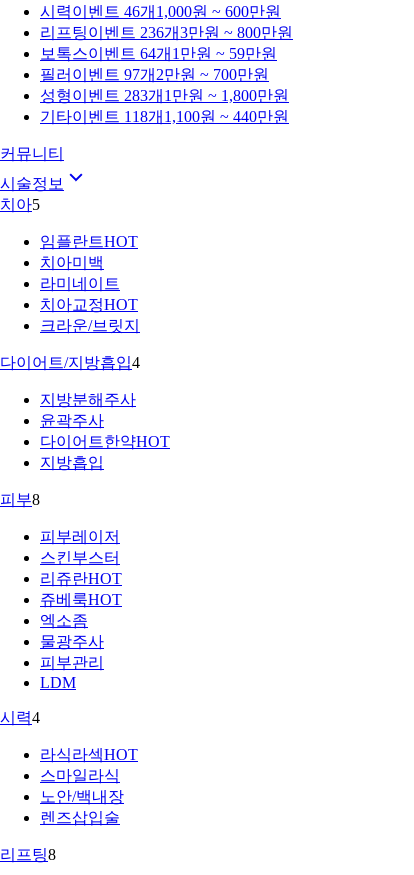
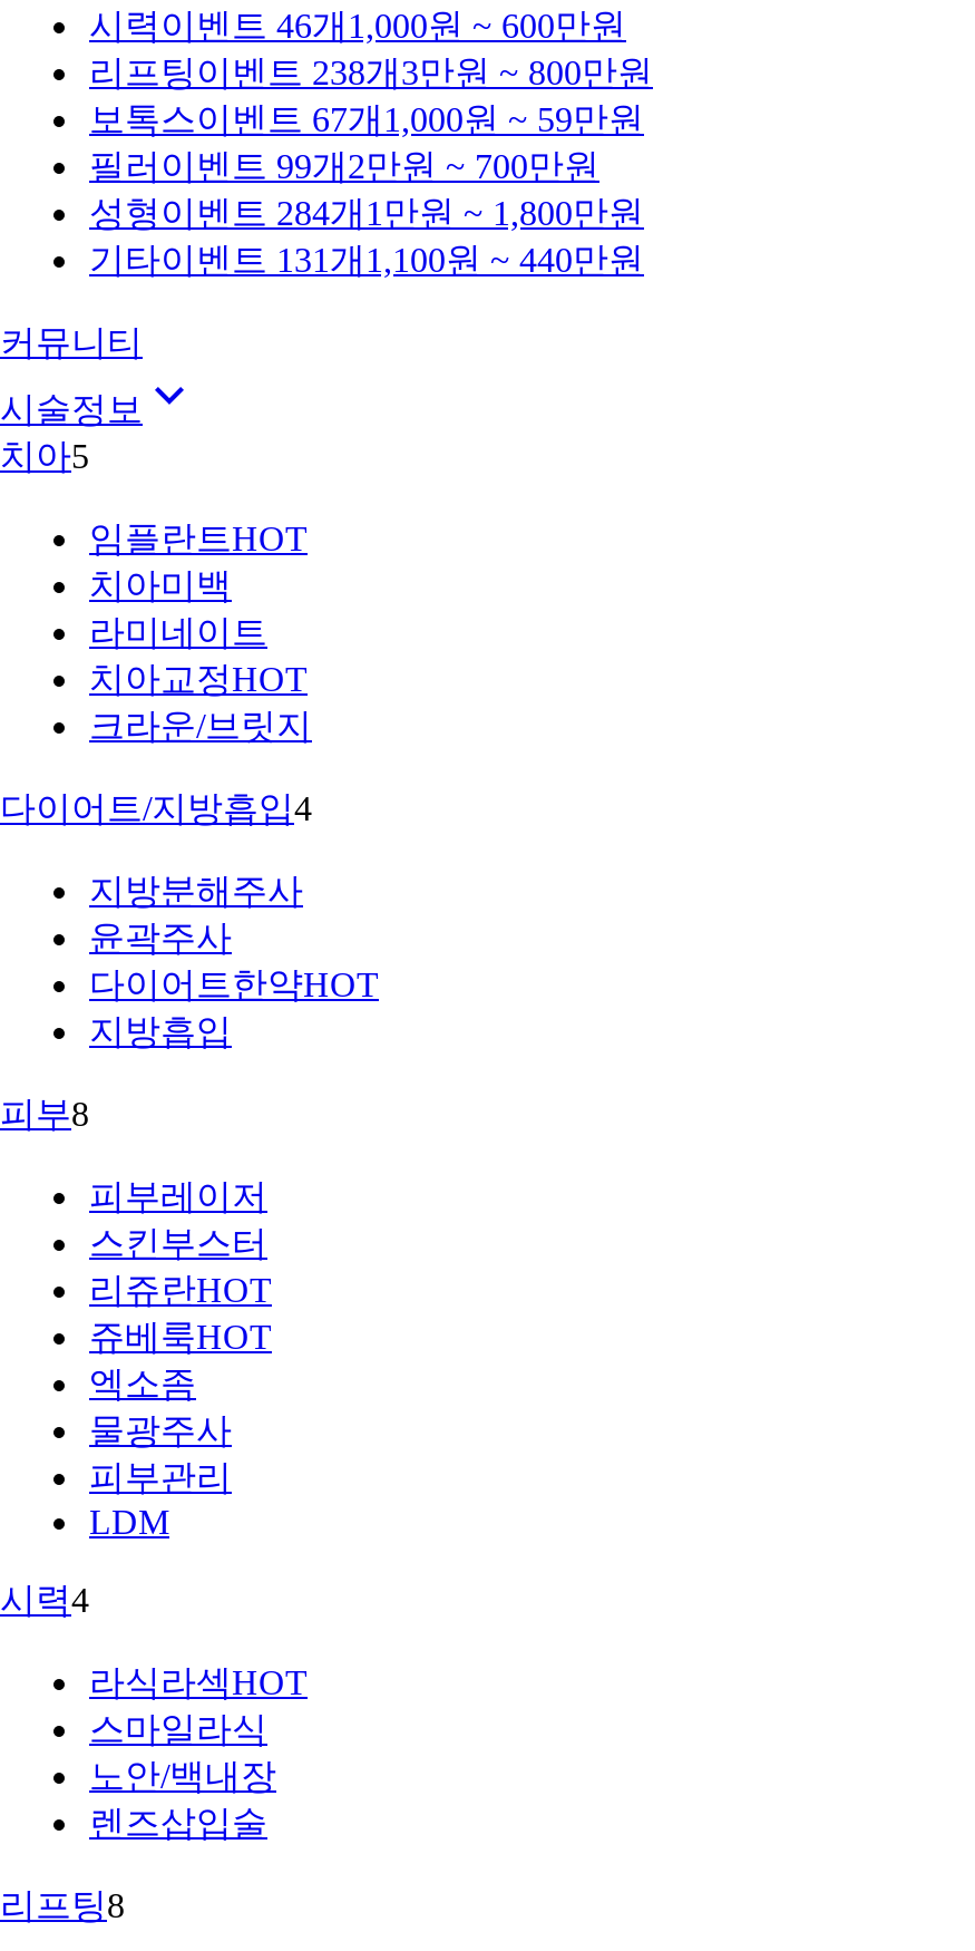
- 리프팅 이벤트 236개3만원 ~ 800만원
+ 리프팅 이벤트 238개3만원 ~ 800만원

- 보톡스 이벤트 64개 1만원 ~ 59만원
+ 보톡스 이벤트 67개 1,000원 ~ 59만원

- 필러 이벤트 97개2만원 ~ 700만원
+ 필러 이벤트 99개2만원 ~ 700만원

- 성형 이벤트 283개 1만원 ~ 1,800만원
+ 성형 이벤트 284개 1만원 ~ 1,800만원

- 기타이벤트 118개 1,100원 ~ 440만원
+ 기타이벤트 131개 1,100원 ~ 440만원
